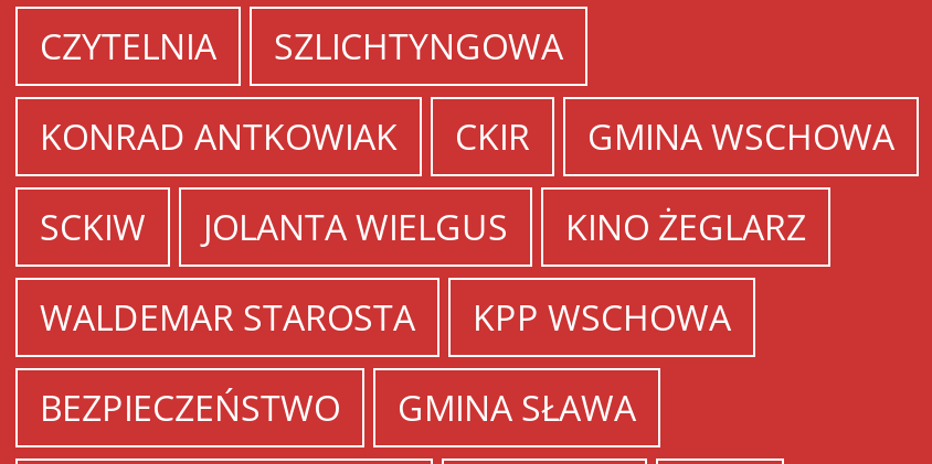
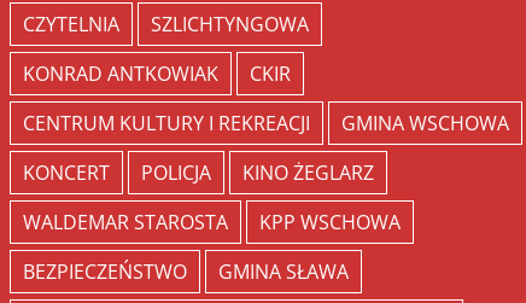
+ CENTRUM KULTURY I REKREACJI

- SCKIW
- JOLANTA WIELGUS
+ KONCERT
+ POLICJA
